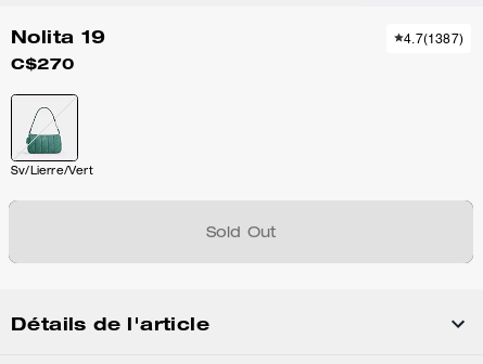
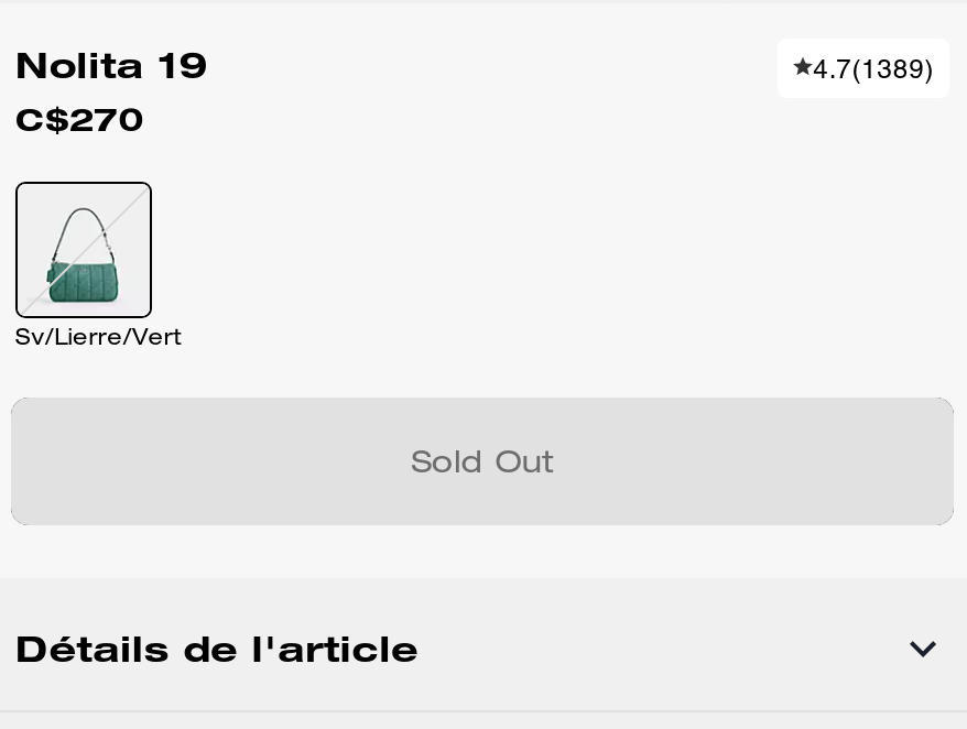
- 4.7(1387)
+ 4.7(1389)
